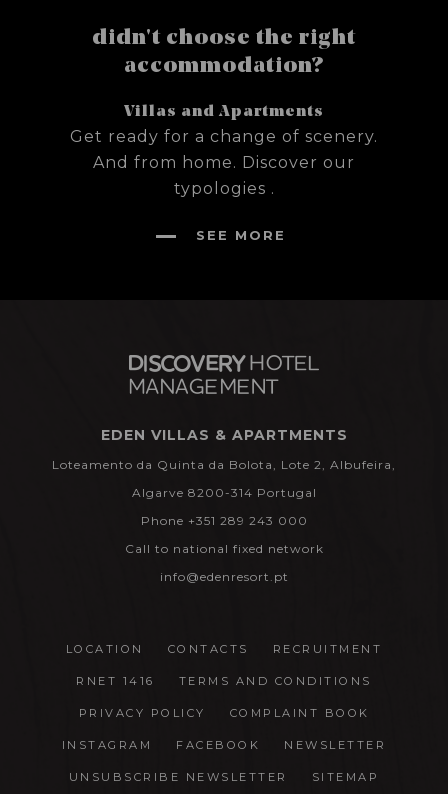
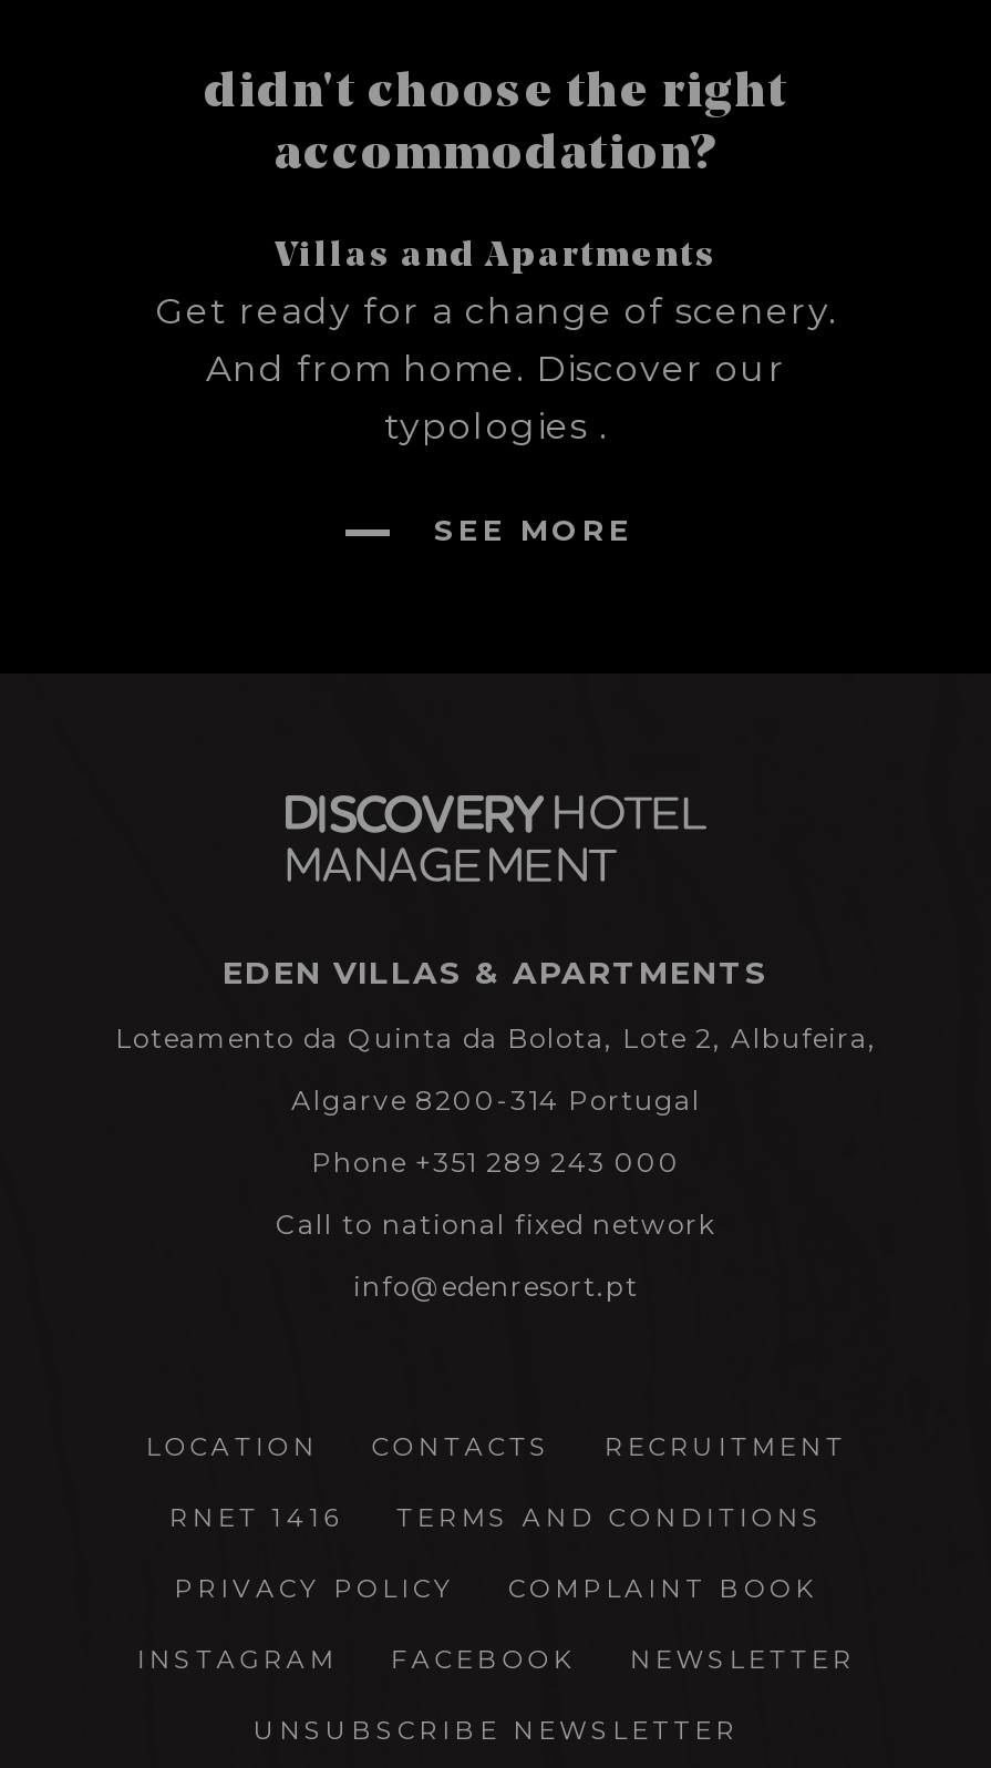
- SITEMAP
